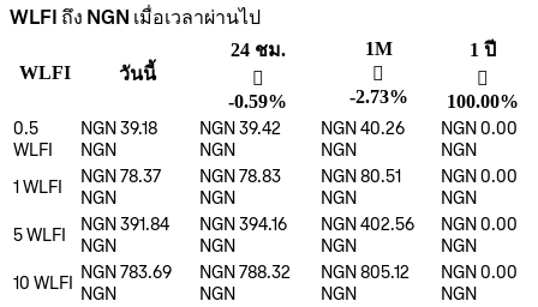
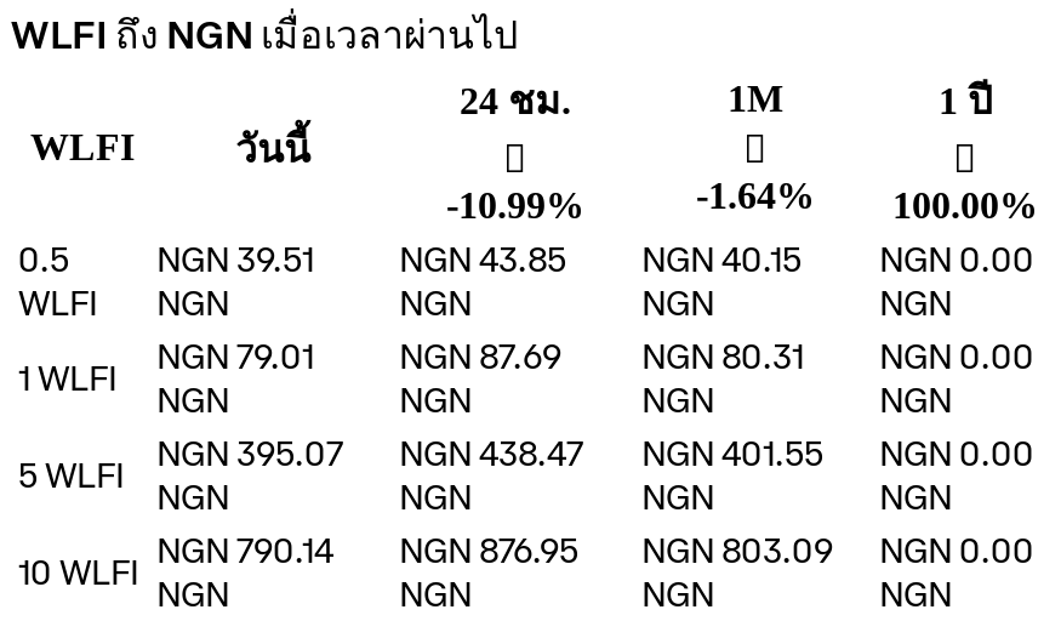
- -0.59%
+ -10.99%

- -2.73% 100.00%
+ -1.64% 100.00%

- NGN 39.18
+ NGN 39.51

- NGN 39.42
+ NGN 43.85

- NGN 40.26
+ NGN 40.15

- NGN 78.37
+ NGN 79.01

- NGN 78.83
+ NGN 87.69

- NGN 80.51
+ NGN 80.31

- NGN 391.84
+ NGN 395.07

- NGN 394.16
+ NGN 438.47

- NGN 402.56
+ NGN 401.55

- 10 WLFI NGN 783.69
+ 10 WLFI NGN 790.14

- NGN 788.32
+ NGN 876.95

- NGN 805.12
+ NGN 803.09
